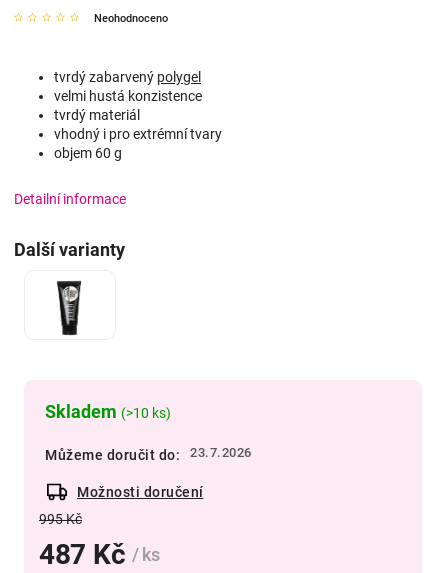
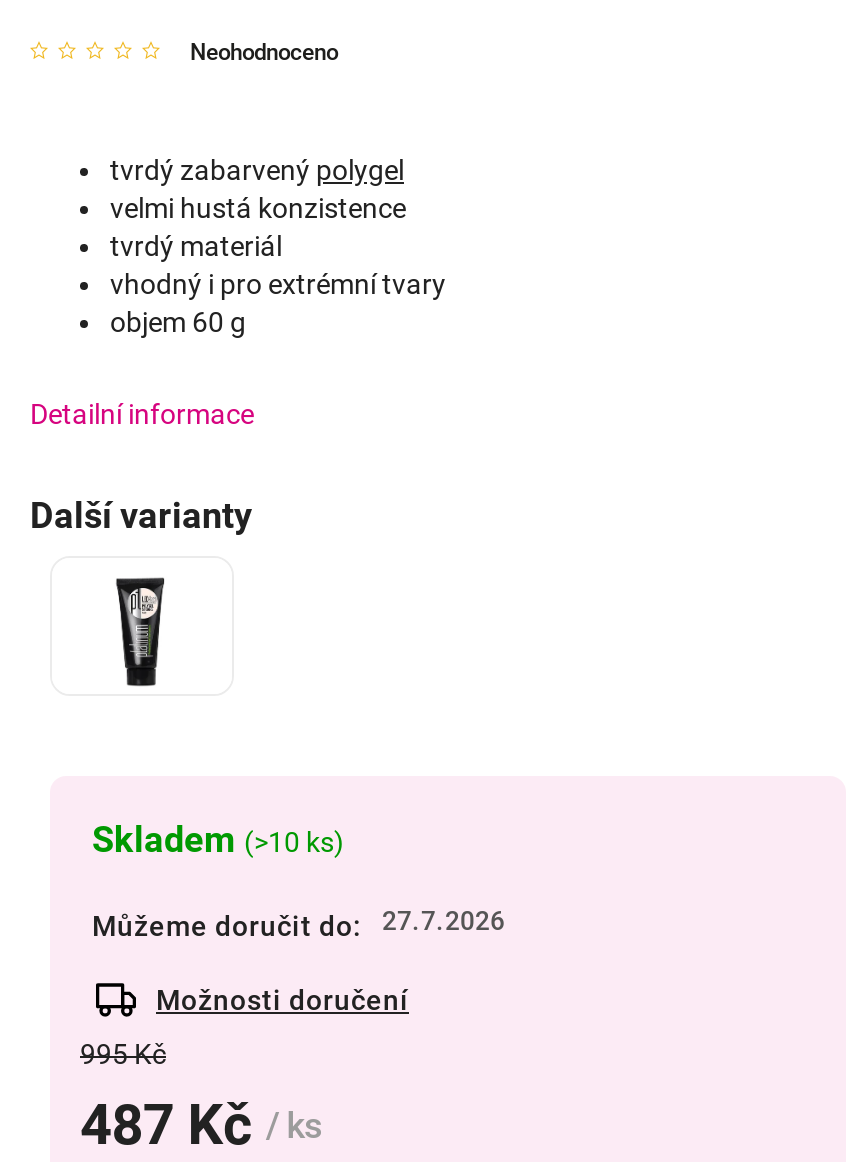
- Můžeme doručit do: 23.7.2026
+ Můžeme doručit do: 27.7.2026
